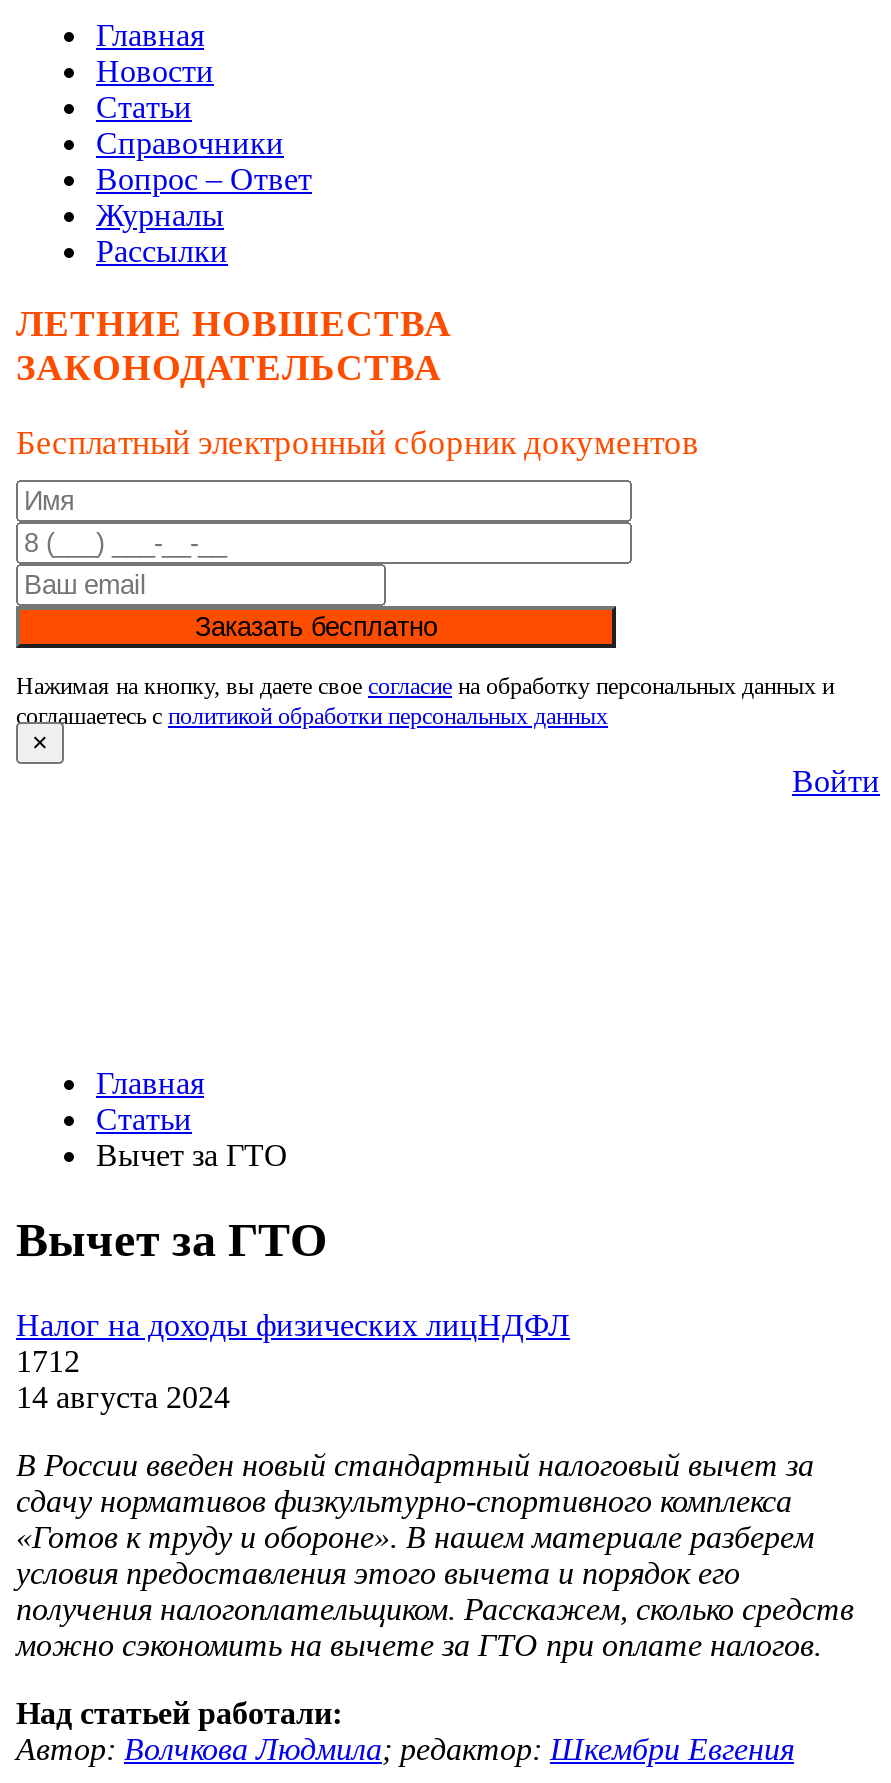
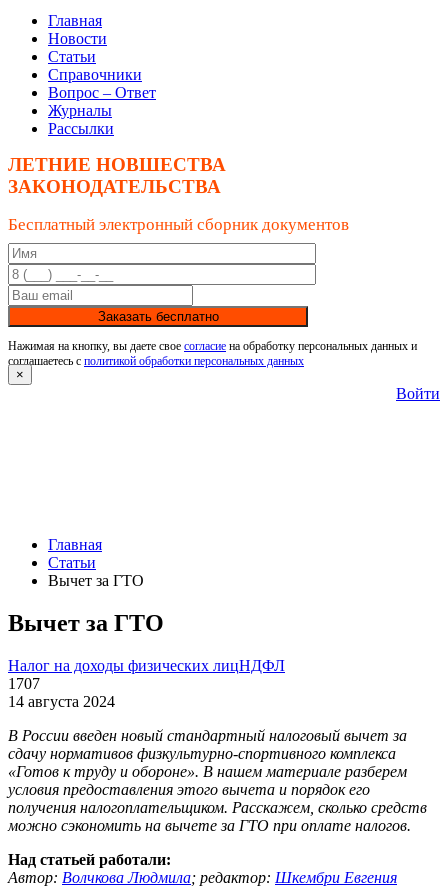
- 1712
+ 1707
